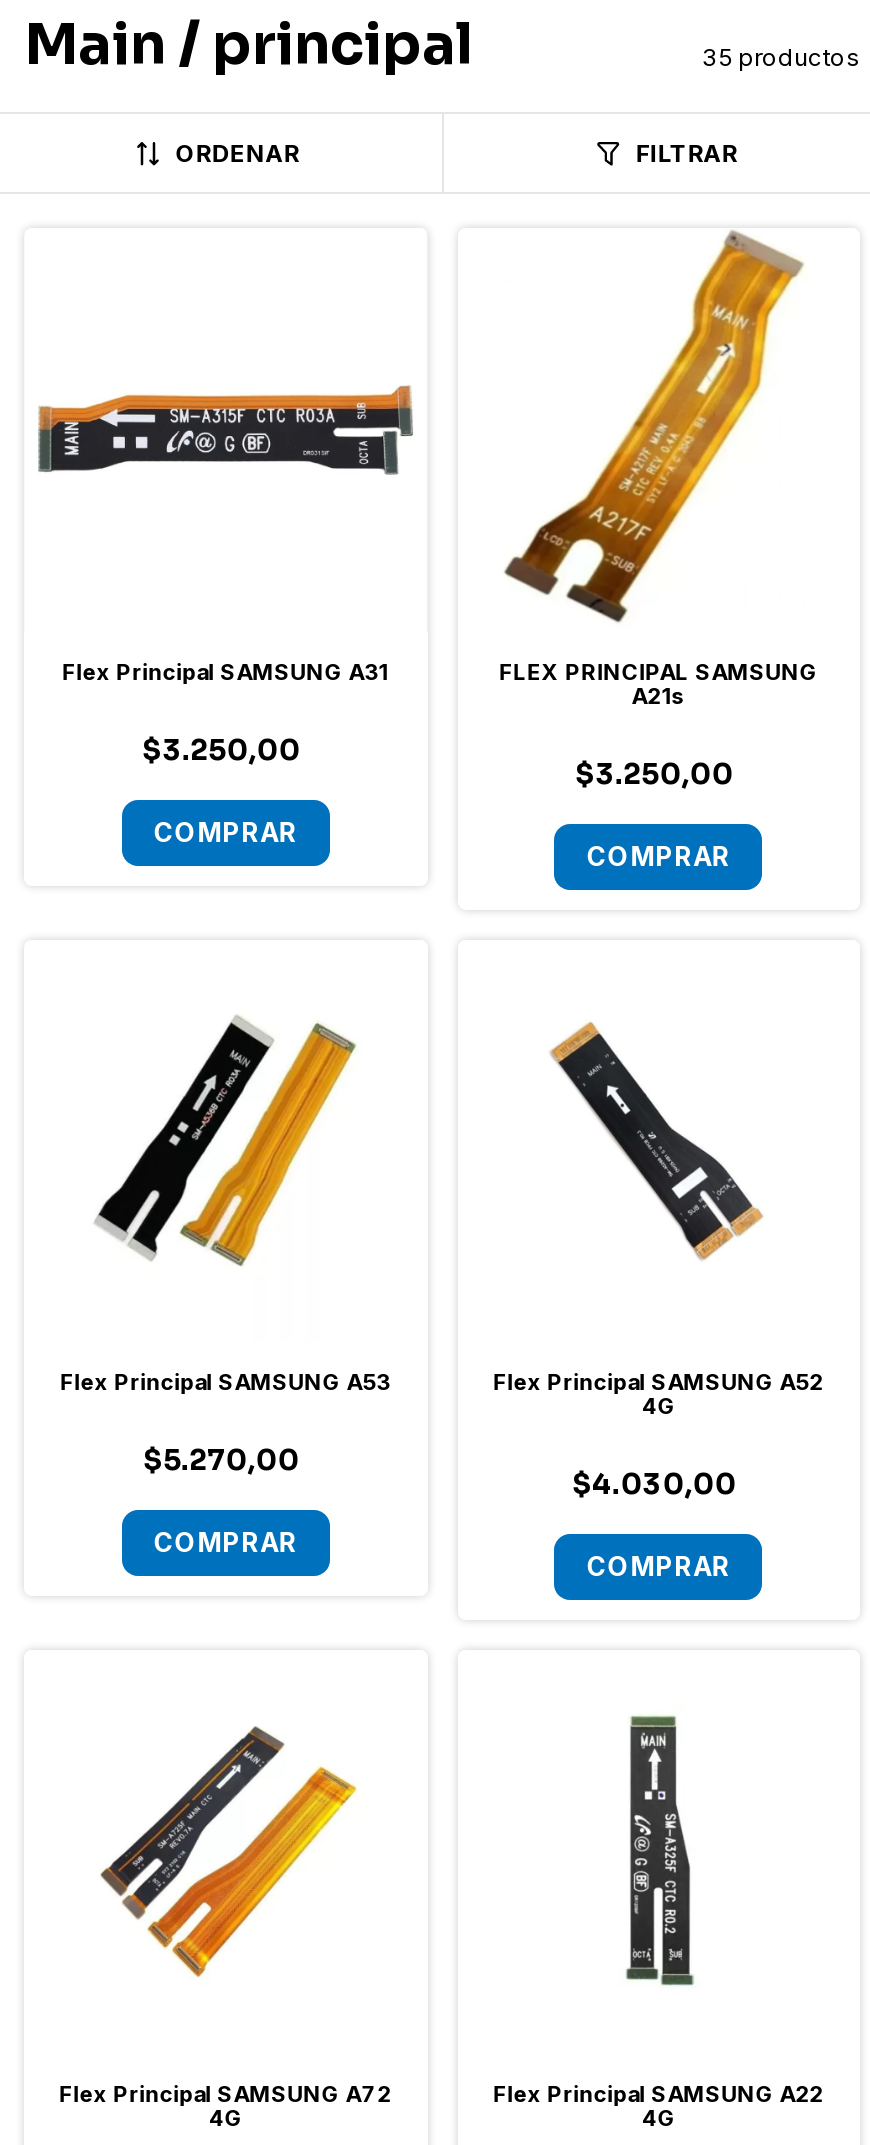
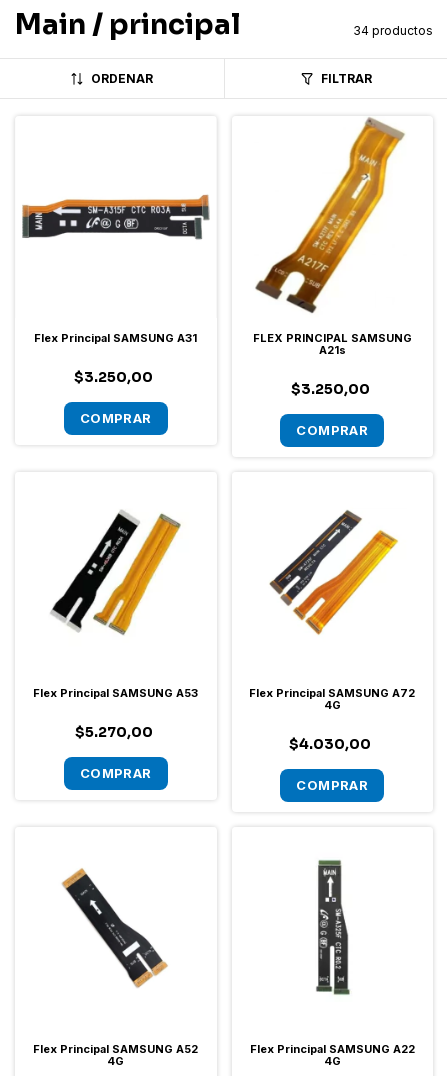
- 35 productos
+ 34 productos

moved down: [image]

moved down: Flex Principal SAMSUNG A52

moved up: [image]

moved up: Flex Principal SAMSUNG A72
